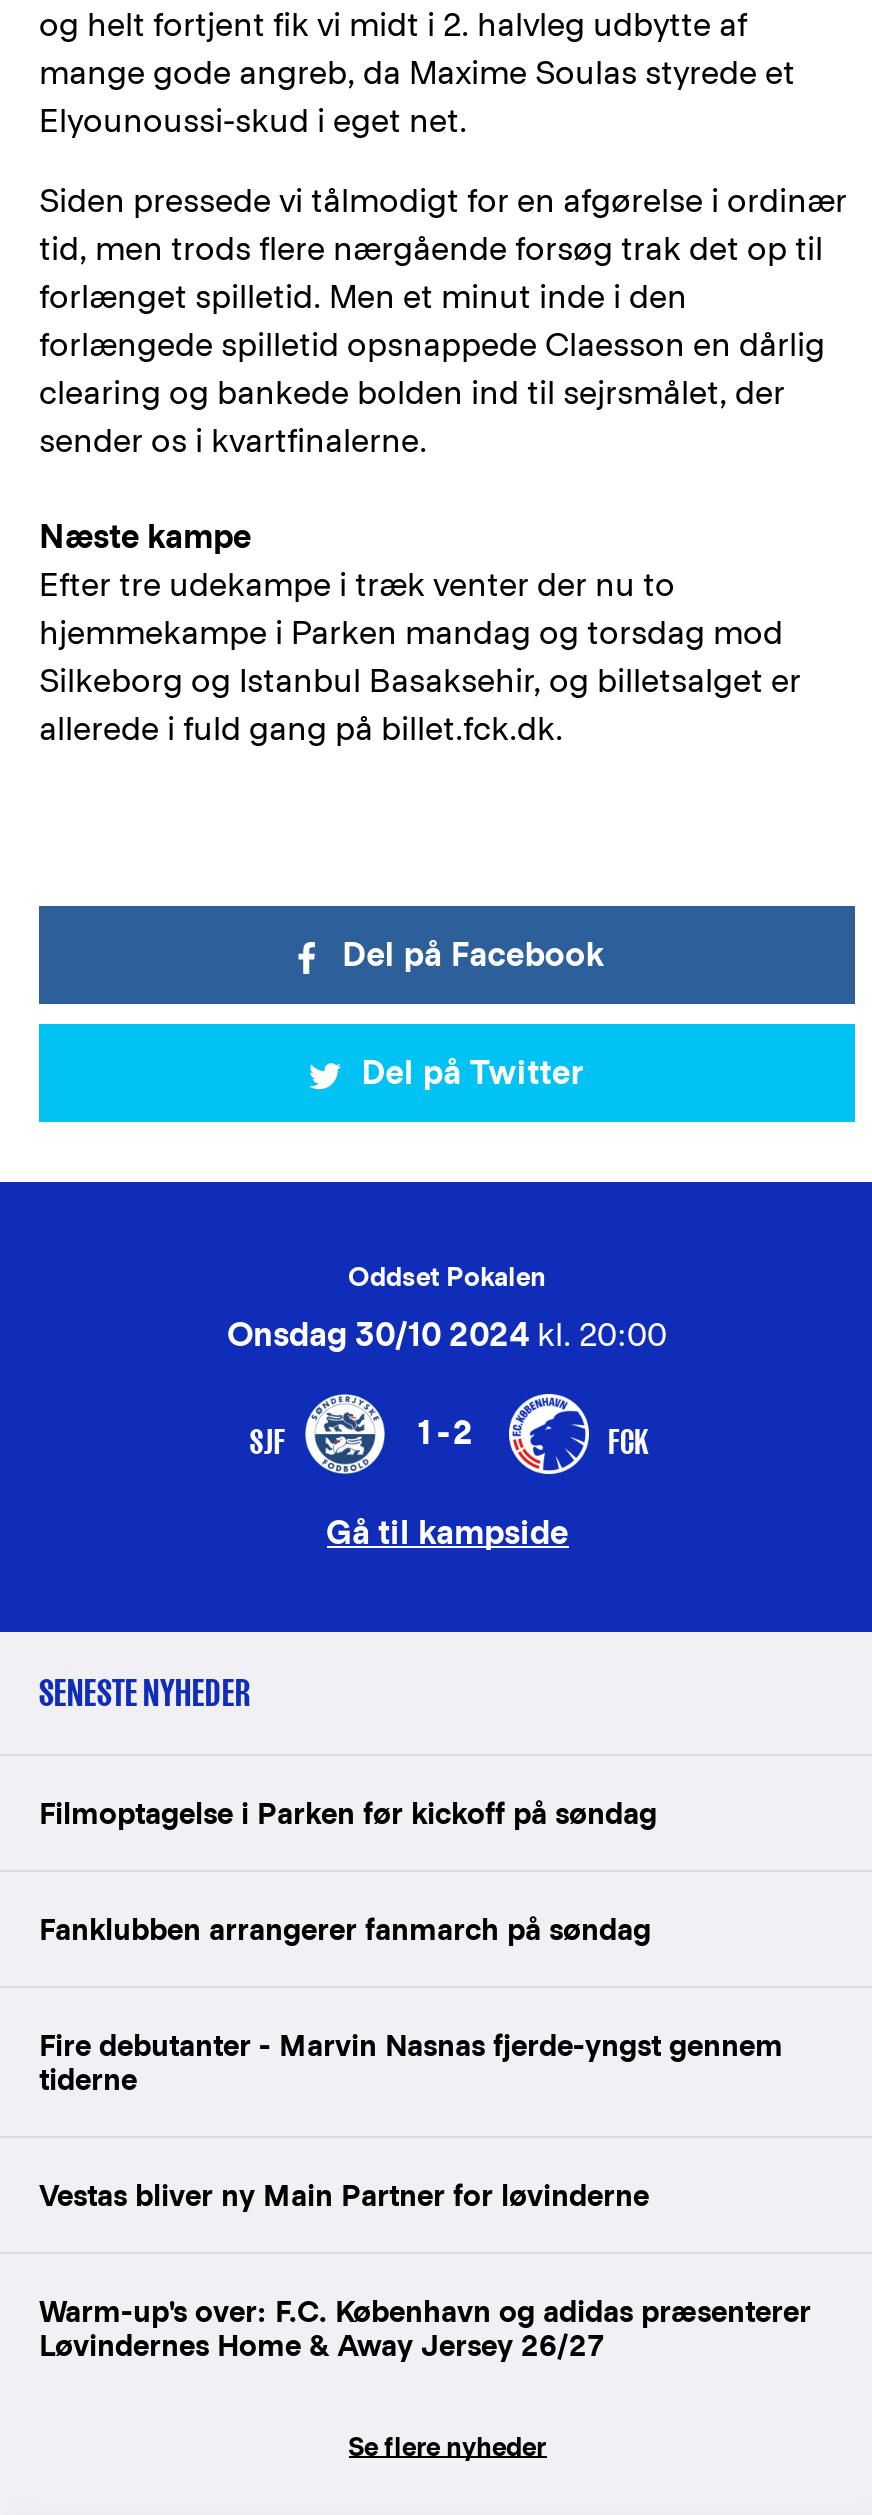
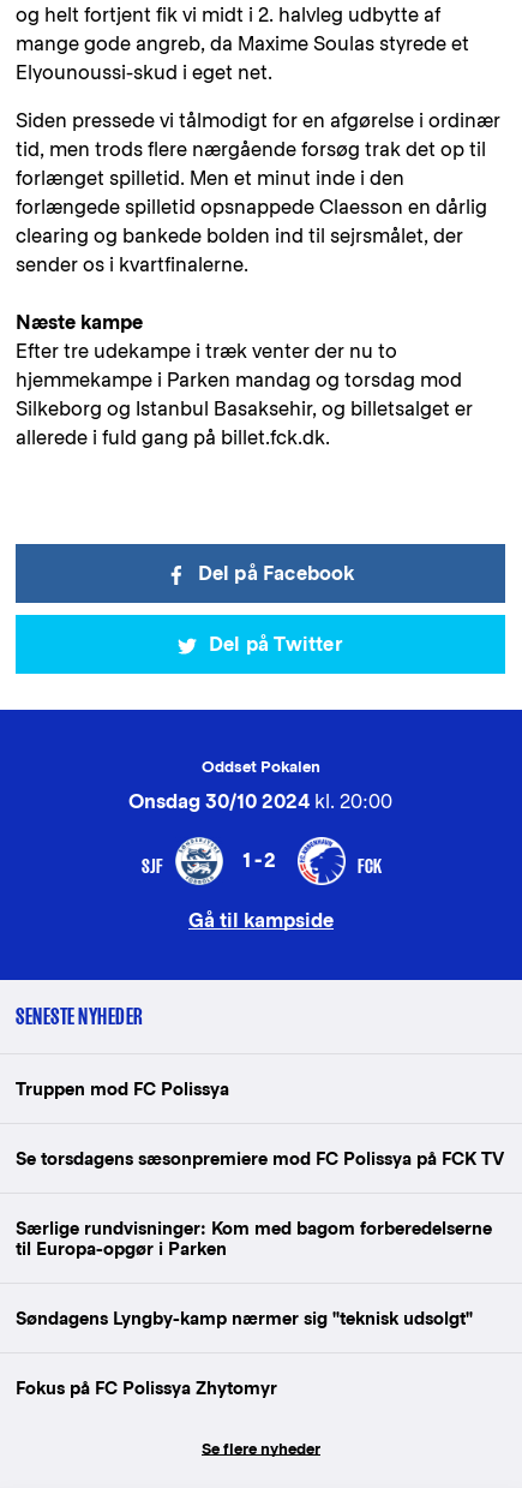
- Filmoptagelse i Parken før kickoff på søndag
+ Truppen mod FC Polissya

- Fanklubben arrangerer fanmarch på søndag
+ Se torsdagens sæsonpremiere mod FC Polissya på FCK TV

- Fire debutanter - Marvin Nasnas fjerde-yngst gennem
- tiderne
+ Særlige rundvisninger: Kom med bagom forberedelserne
+ til Europa-opgør i Parken

- Vestas bliver ny Main Partner for løvinderne
+ Søndagens Lyngby-kamp nærmer sig "teknisk udsolgt"

- Warm-up's over: F.C. København og adidas præsenterer
- Løvindernes Home & Away Jersey 26/27
+ Fokus på FC Polissya Zhytomyr
